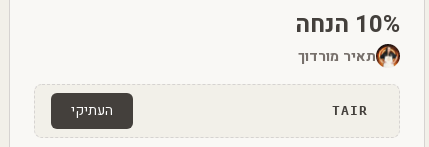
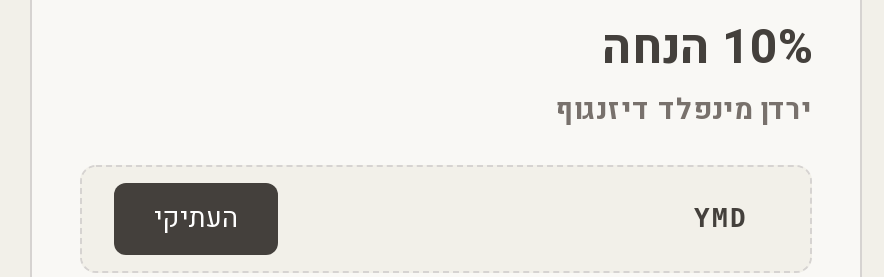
- תאיר מורדוך
+ ירדן מינפלד דיזנגוף

- TAIR
+ YMD
